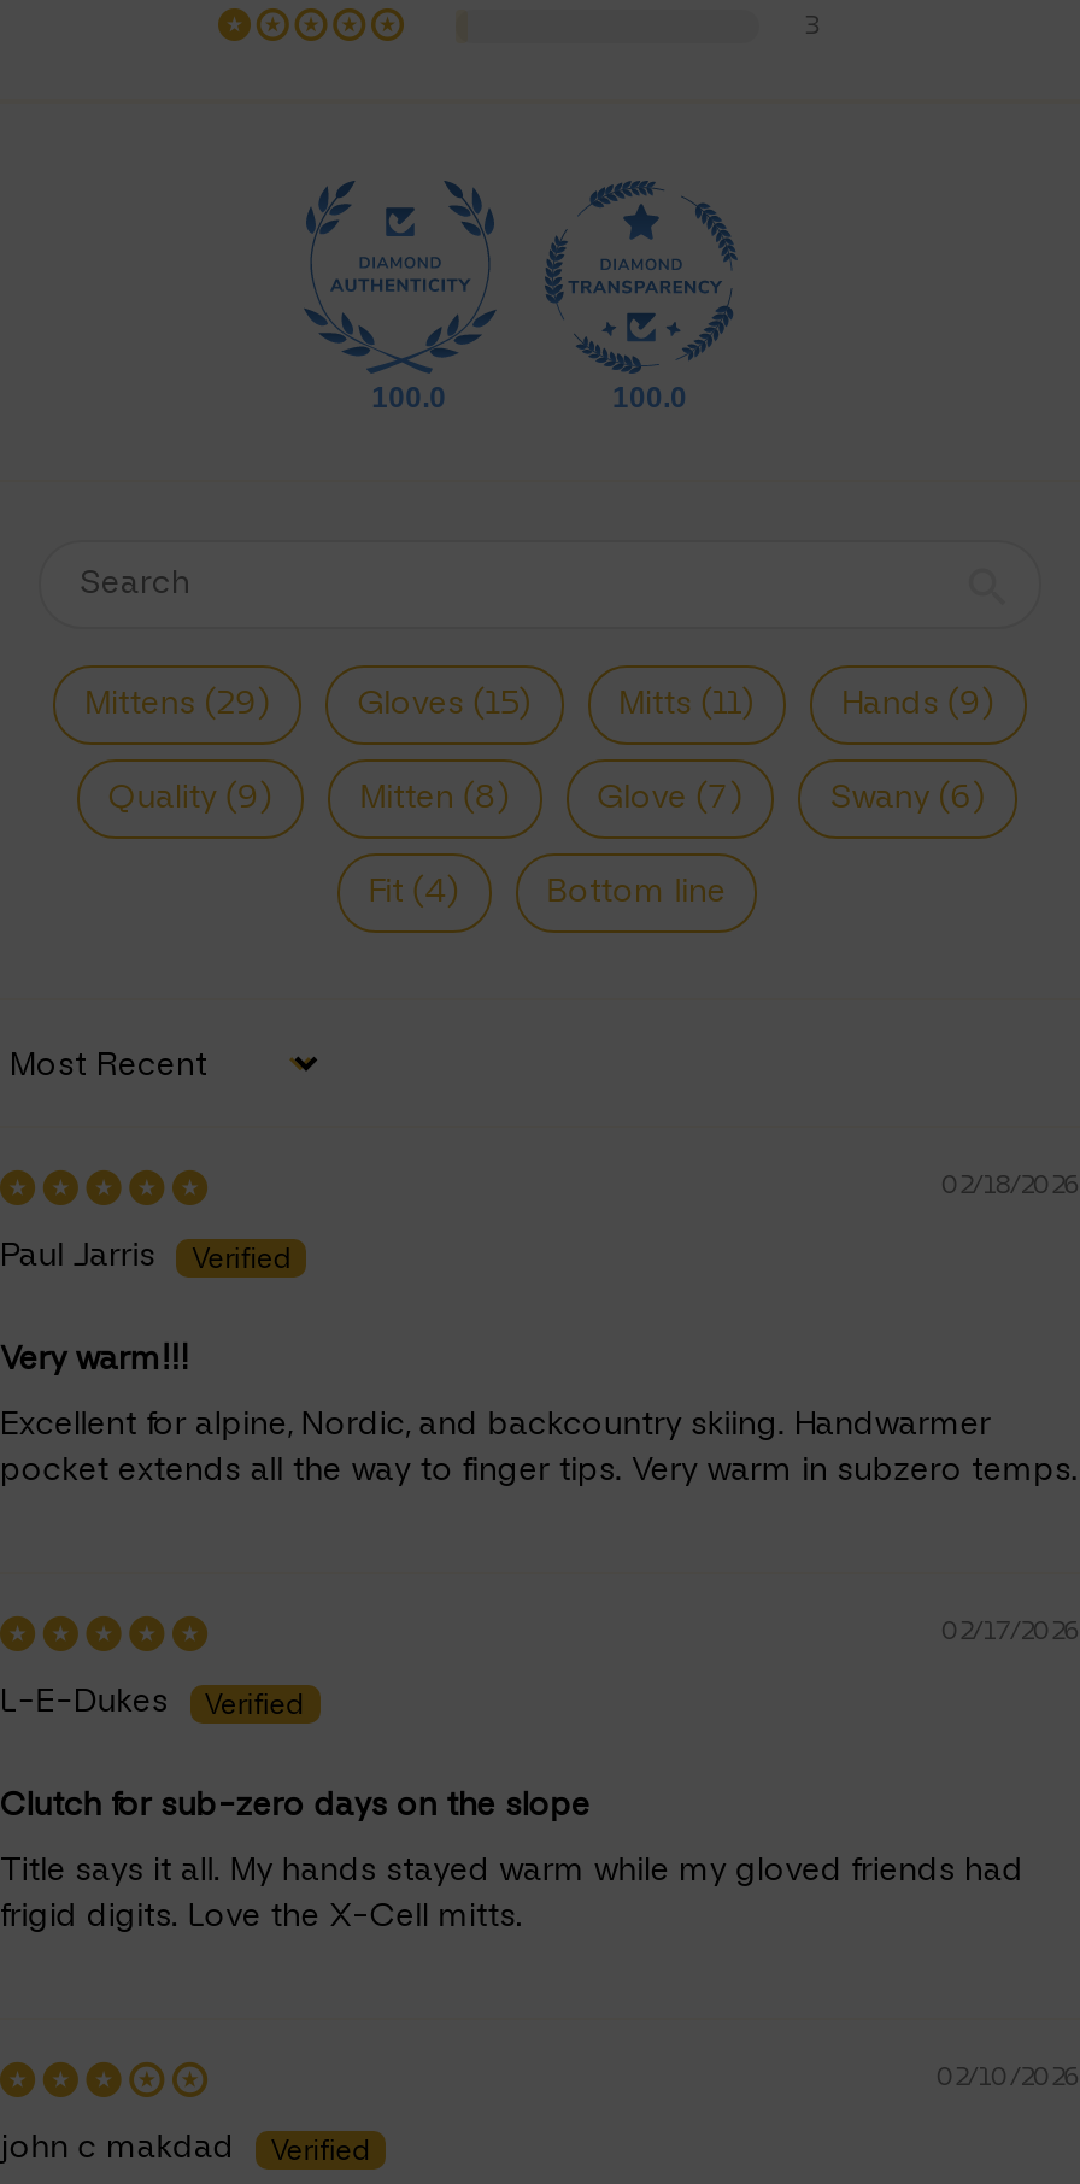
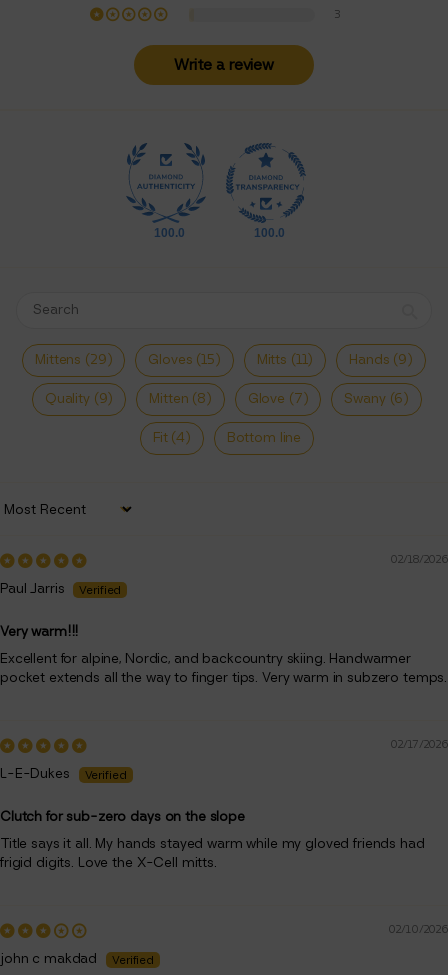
+ Write a review
